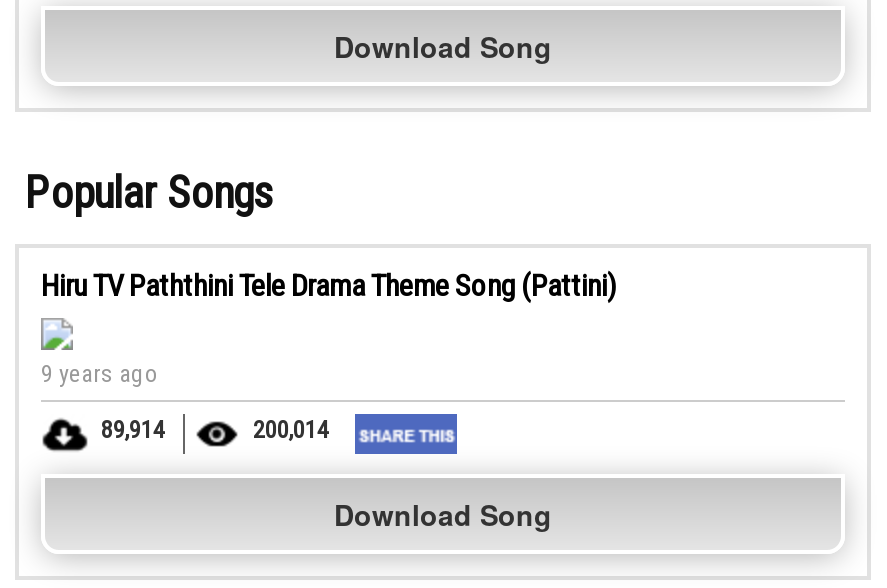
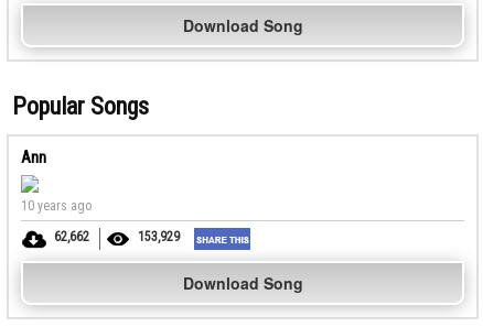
- Hiru TV Paththini Tele Drama Theme Song (Pattini)
+ Ann

- 9 years ago
+ 10 years ago

- 89,914
- 200,014
+ 62,662
+ 153,929
